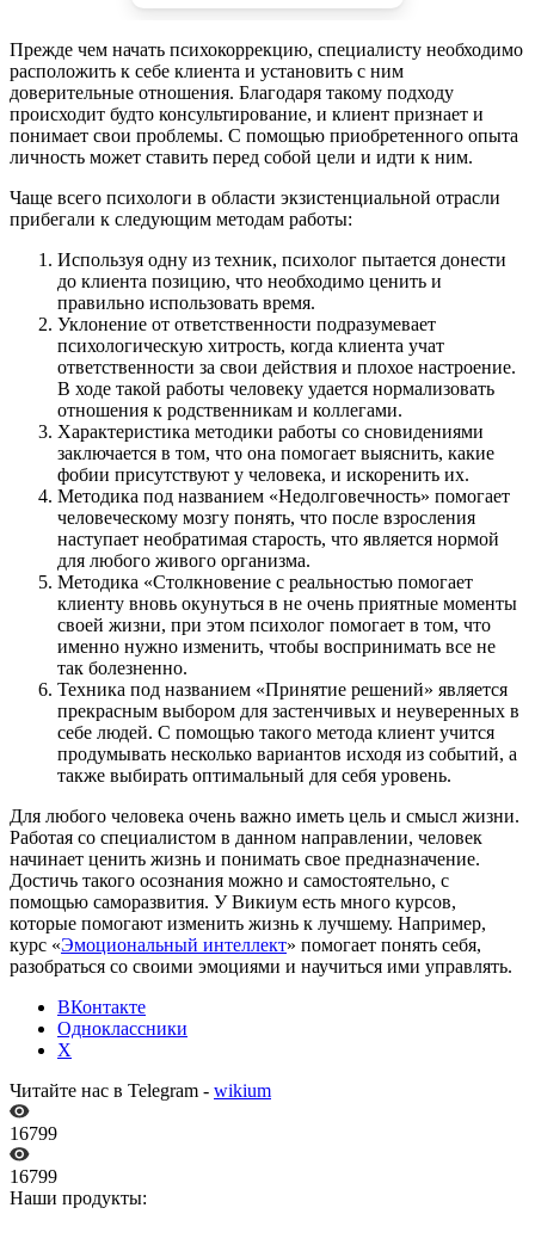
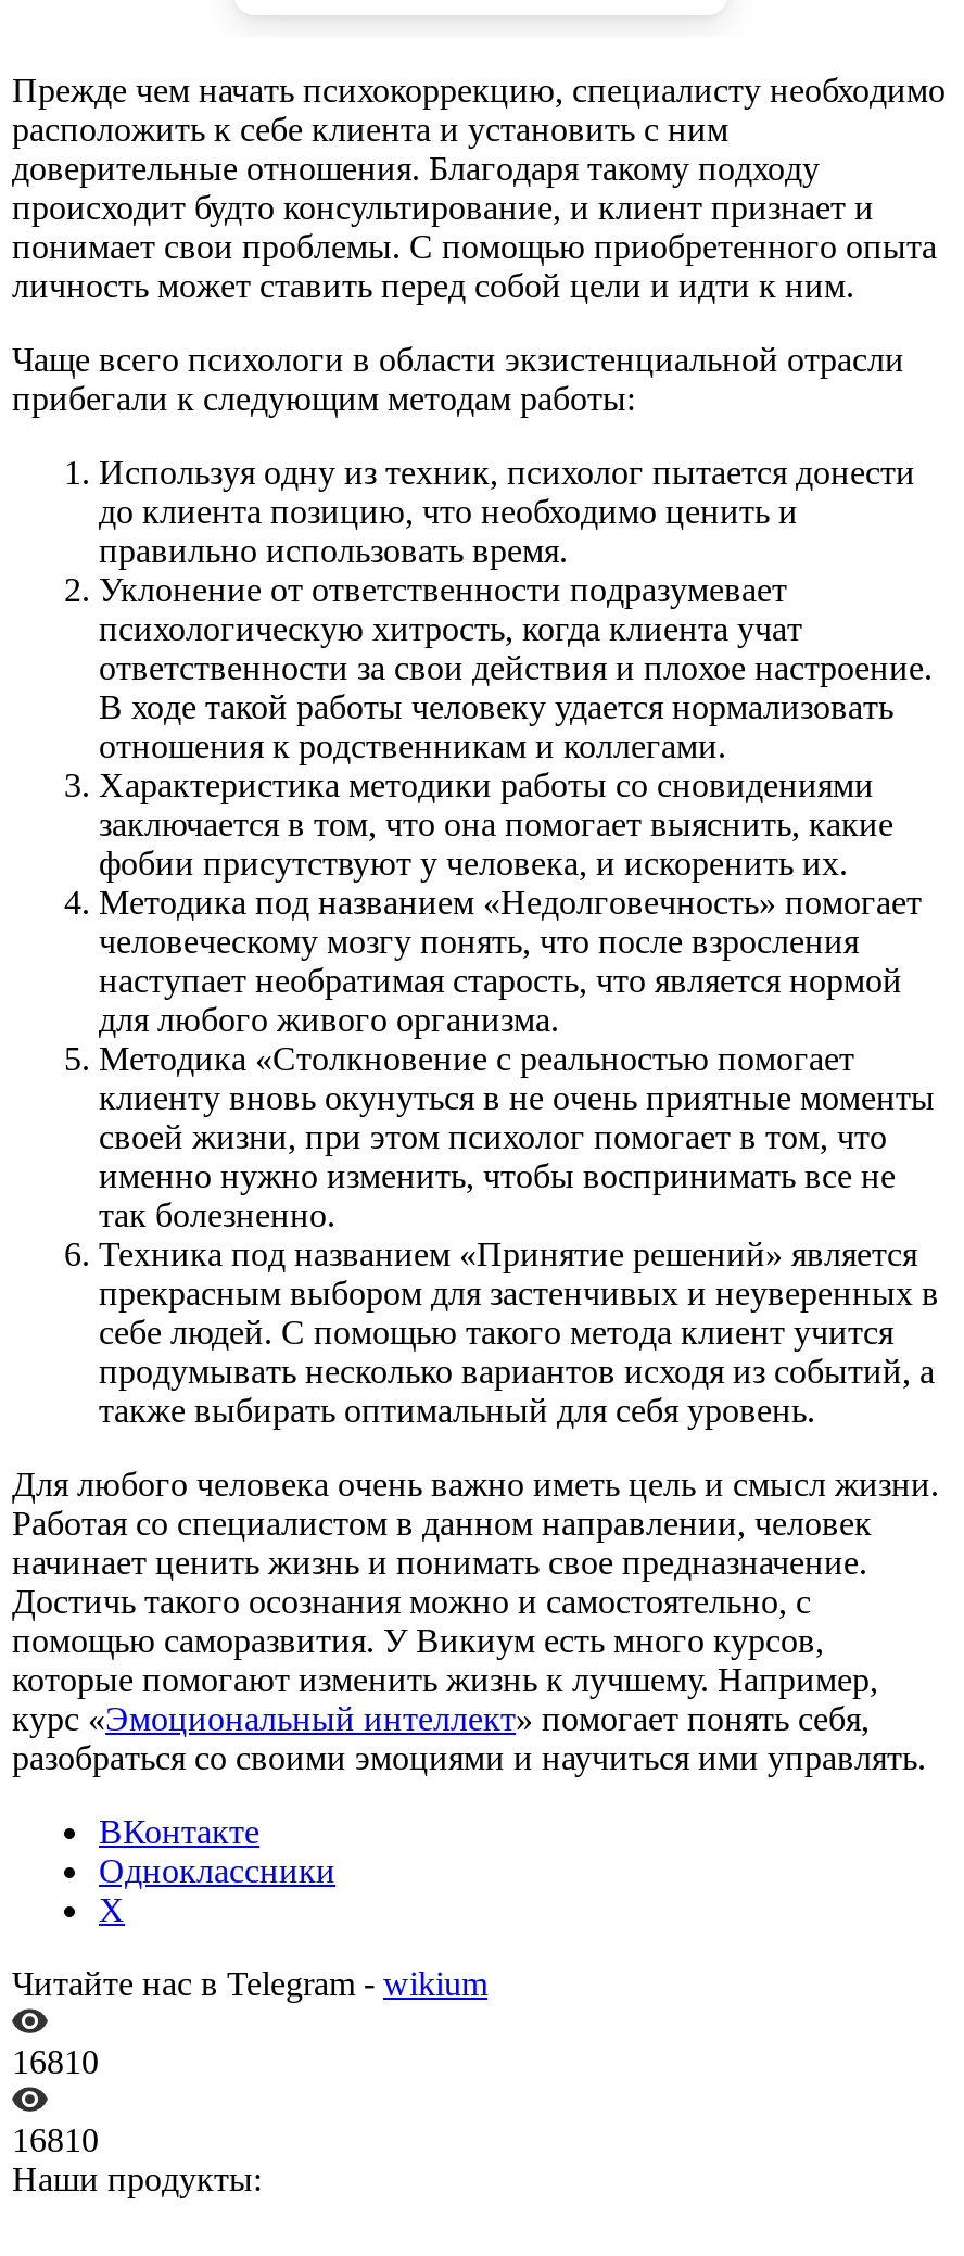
- 16799
+ 16810

- 16799
+ 16810
